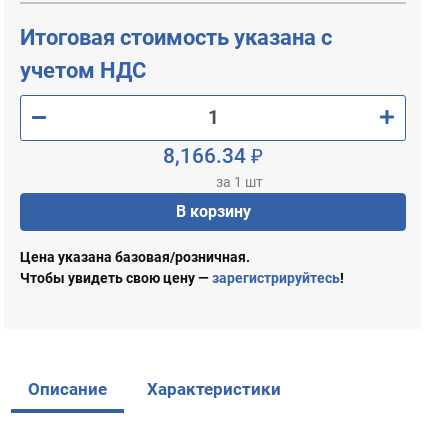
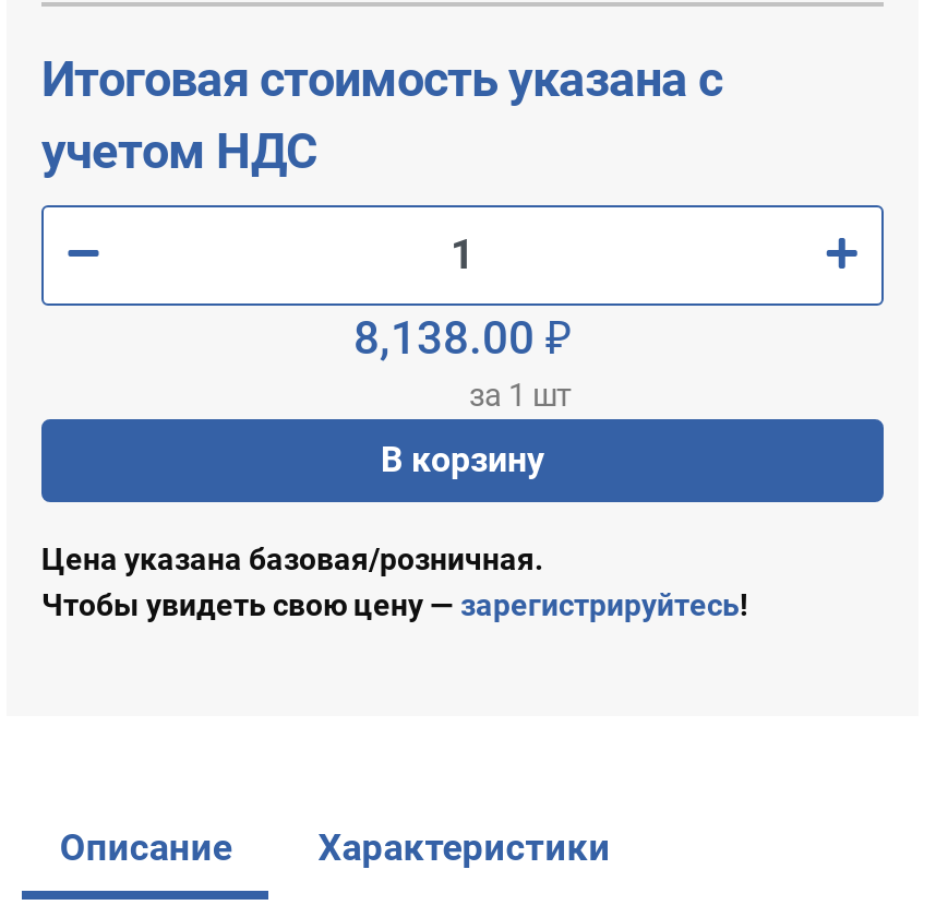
- 8,166.34 ₽
+ 8,138.00 ₽
